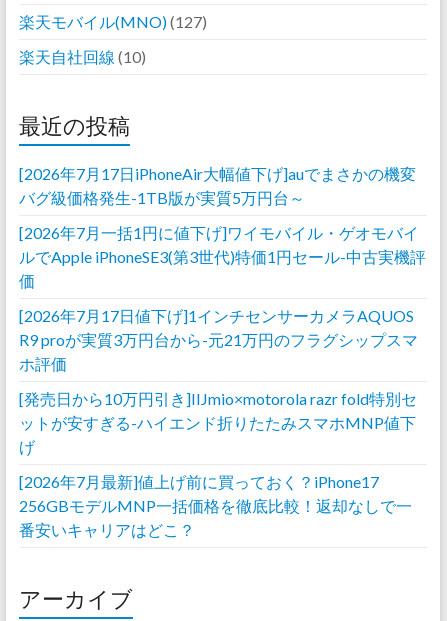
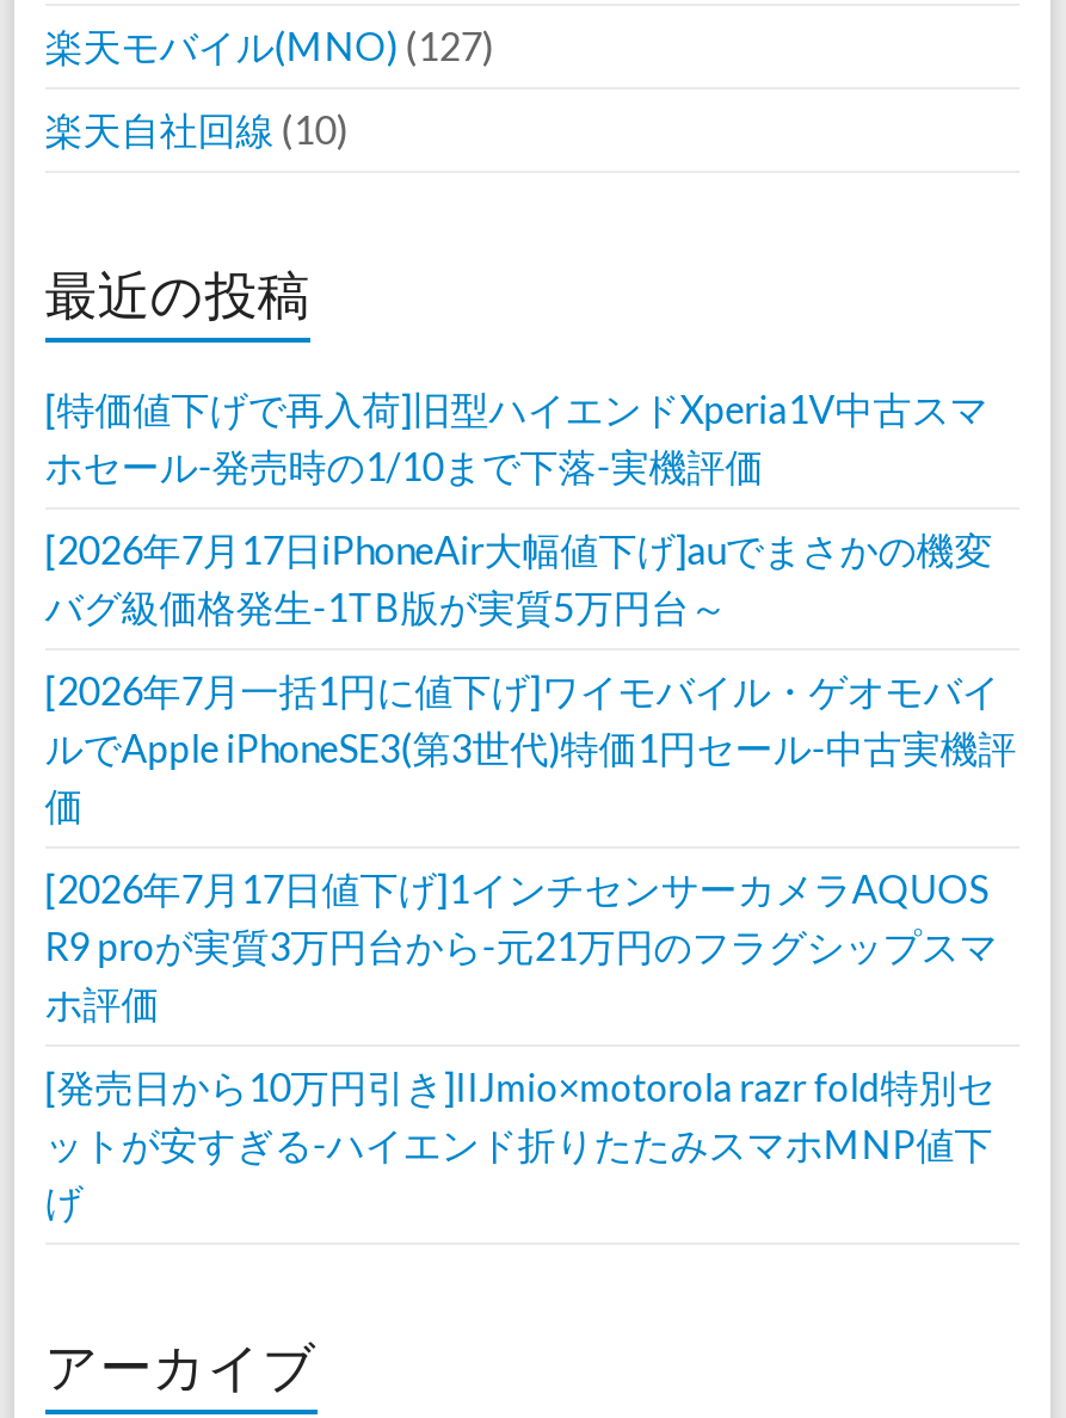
+ [特価値下げで再入荷]旧型ハイエンドXperia1V中古スマ
+ ホセール-発売時の1/10まで下落-実機評価

moved down: [2026年7月17日iPhoneAir大幅値下げ]auでまさかの機変 | バグ級価格発生-1TB版が実質5万円台～ | [2026年7月一括1円に値下げ]ワイモバイル・ゲオモバイ | ... | ットが安すぎる-ハイエンド折りたたみスマホMNP値下 | げ

- [2026年7月最新]値上げ前に買っておく？iPhone17
- 256GBモデルMNP一括価格を徹底比較！返却なしで一
- 番安いキャリアはどこ？
